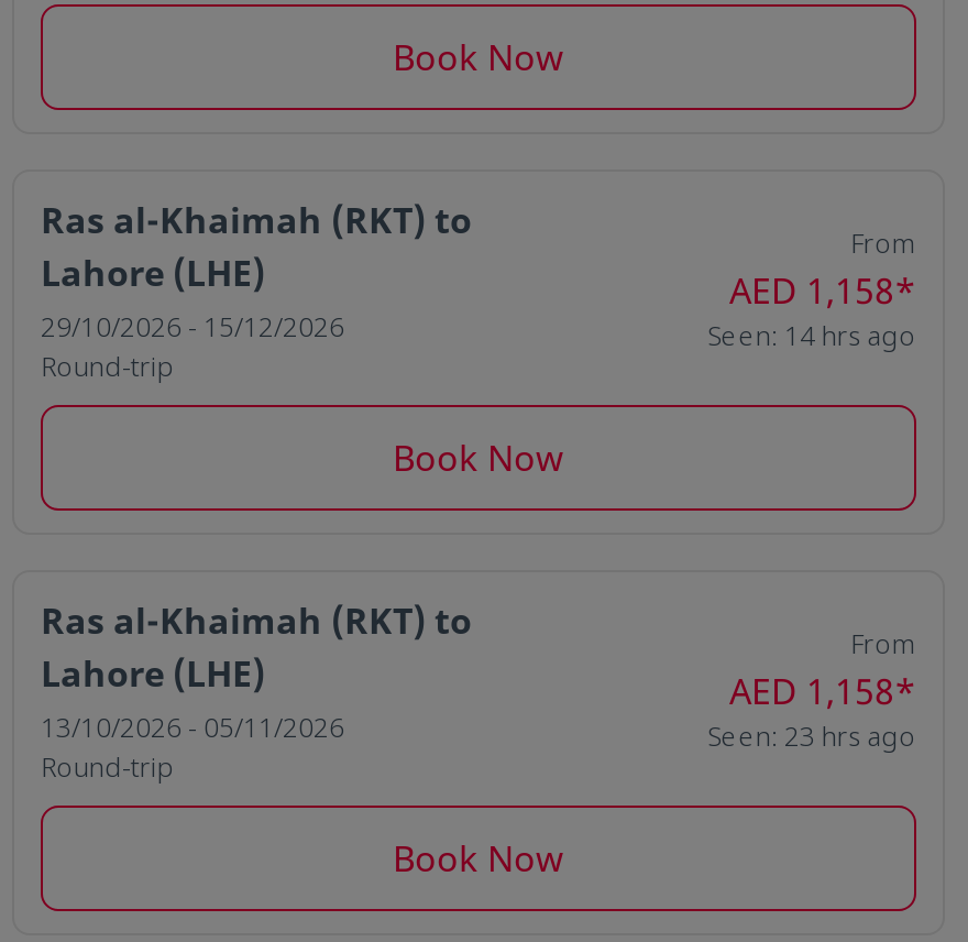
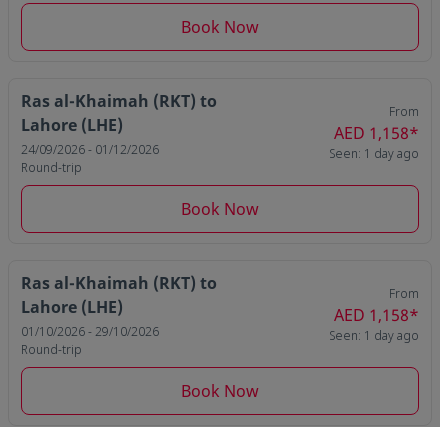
- 29/10/2026 - 15/12/2026
+ 24/09/2026 - 01/12/2026

- Seen: 14 hrs ago
+ Seen: 1 day ago

- 13/10/2026 - 05/11/2026
+ 01/10/2026 - 29/10/2026

- Seen: 23 hrs ago
+ Seen: 1 day ago
